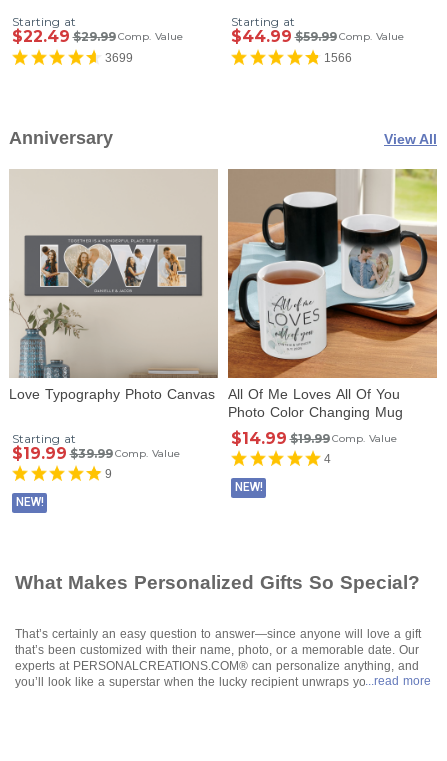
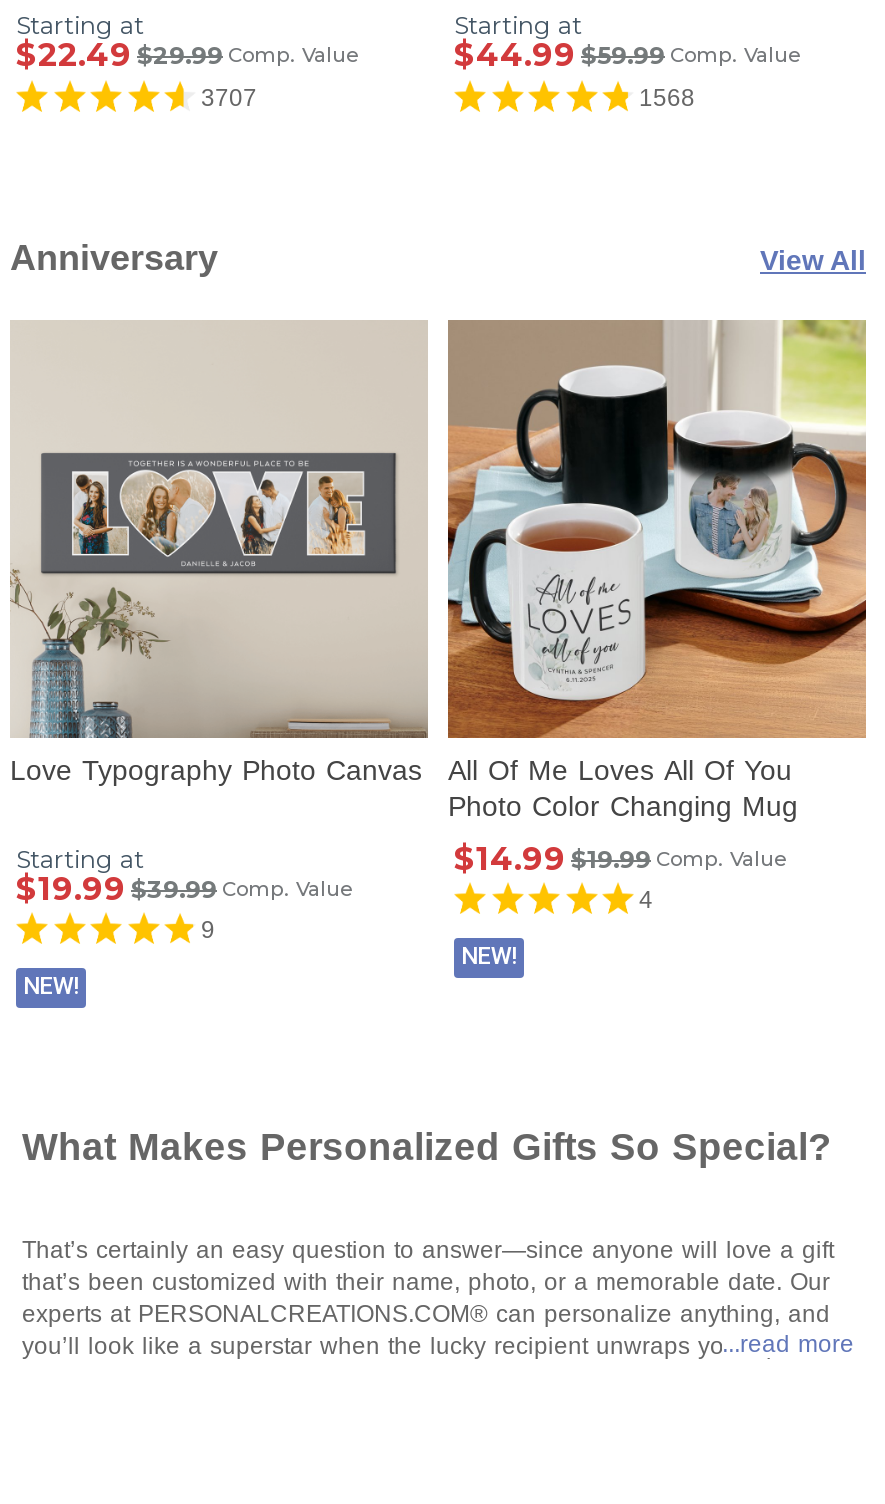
- 3699
+ 3707

- 1566
+ 1568
